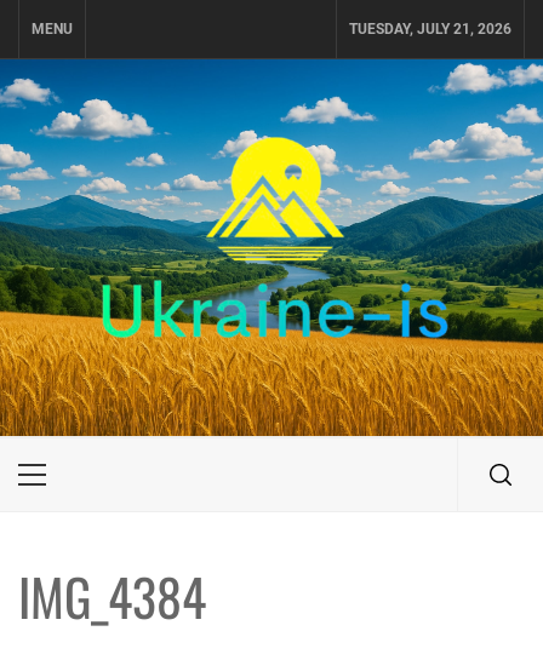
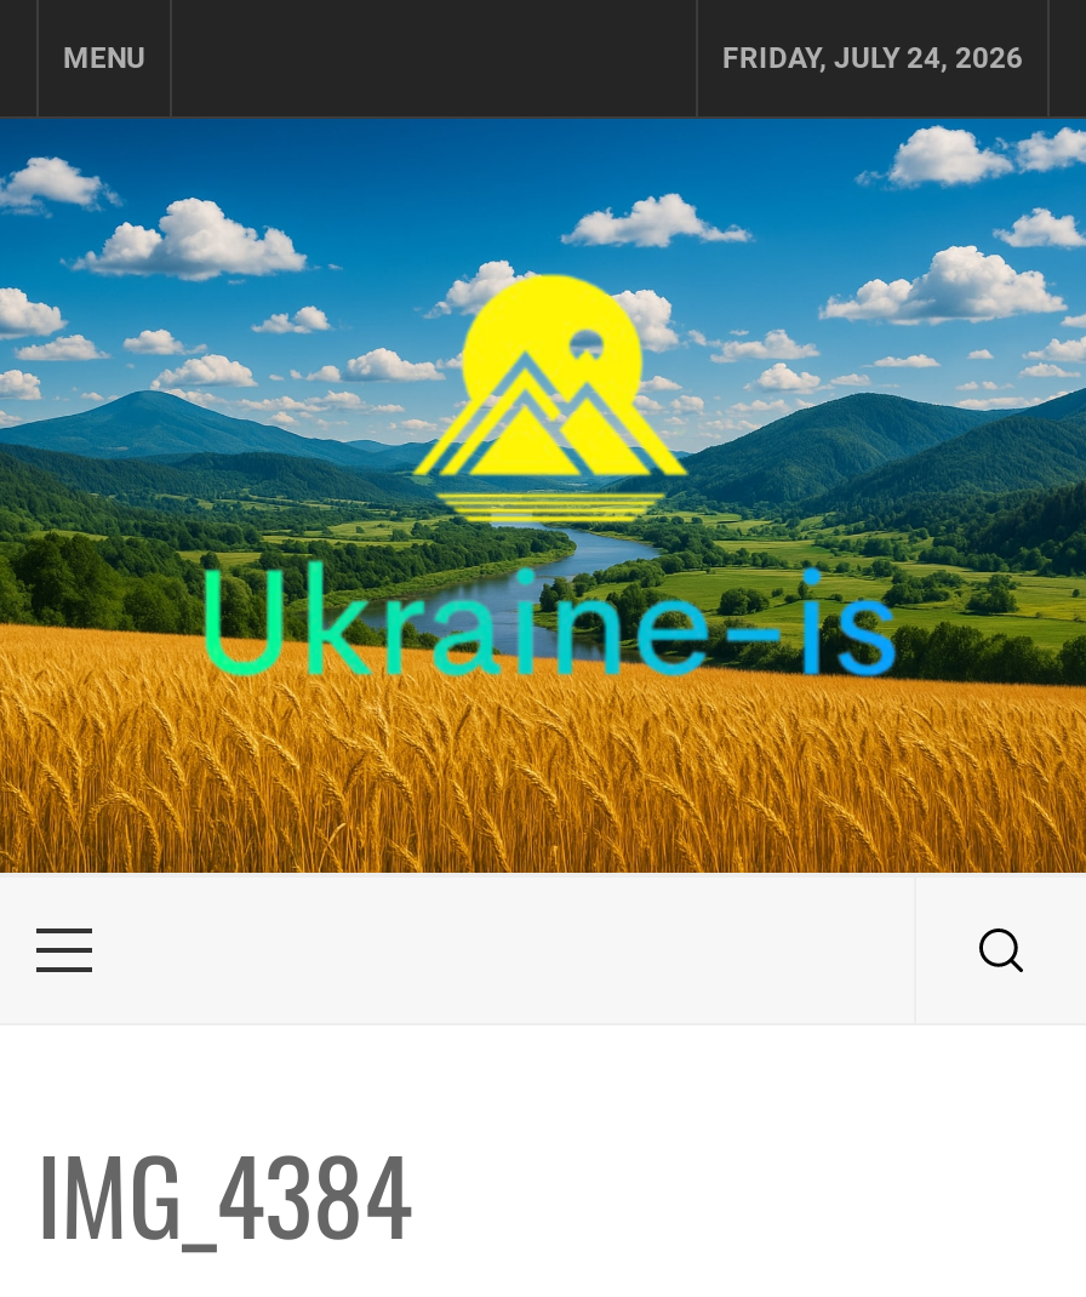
- TUESDAY, JULY 21, 2026
+ FRIDAY, JULY 24, 2026
